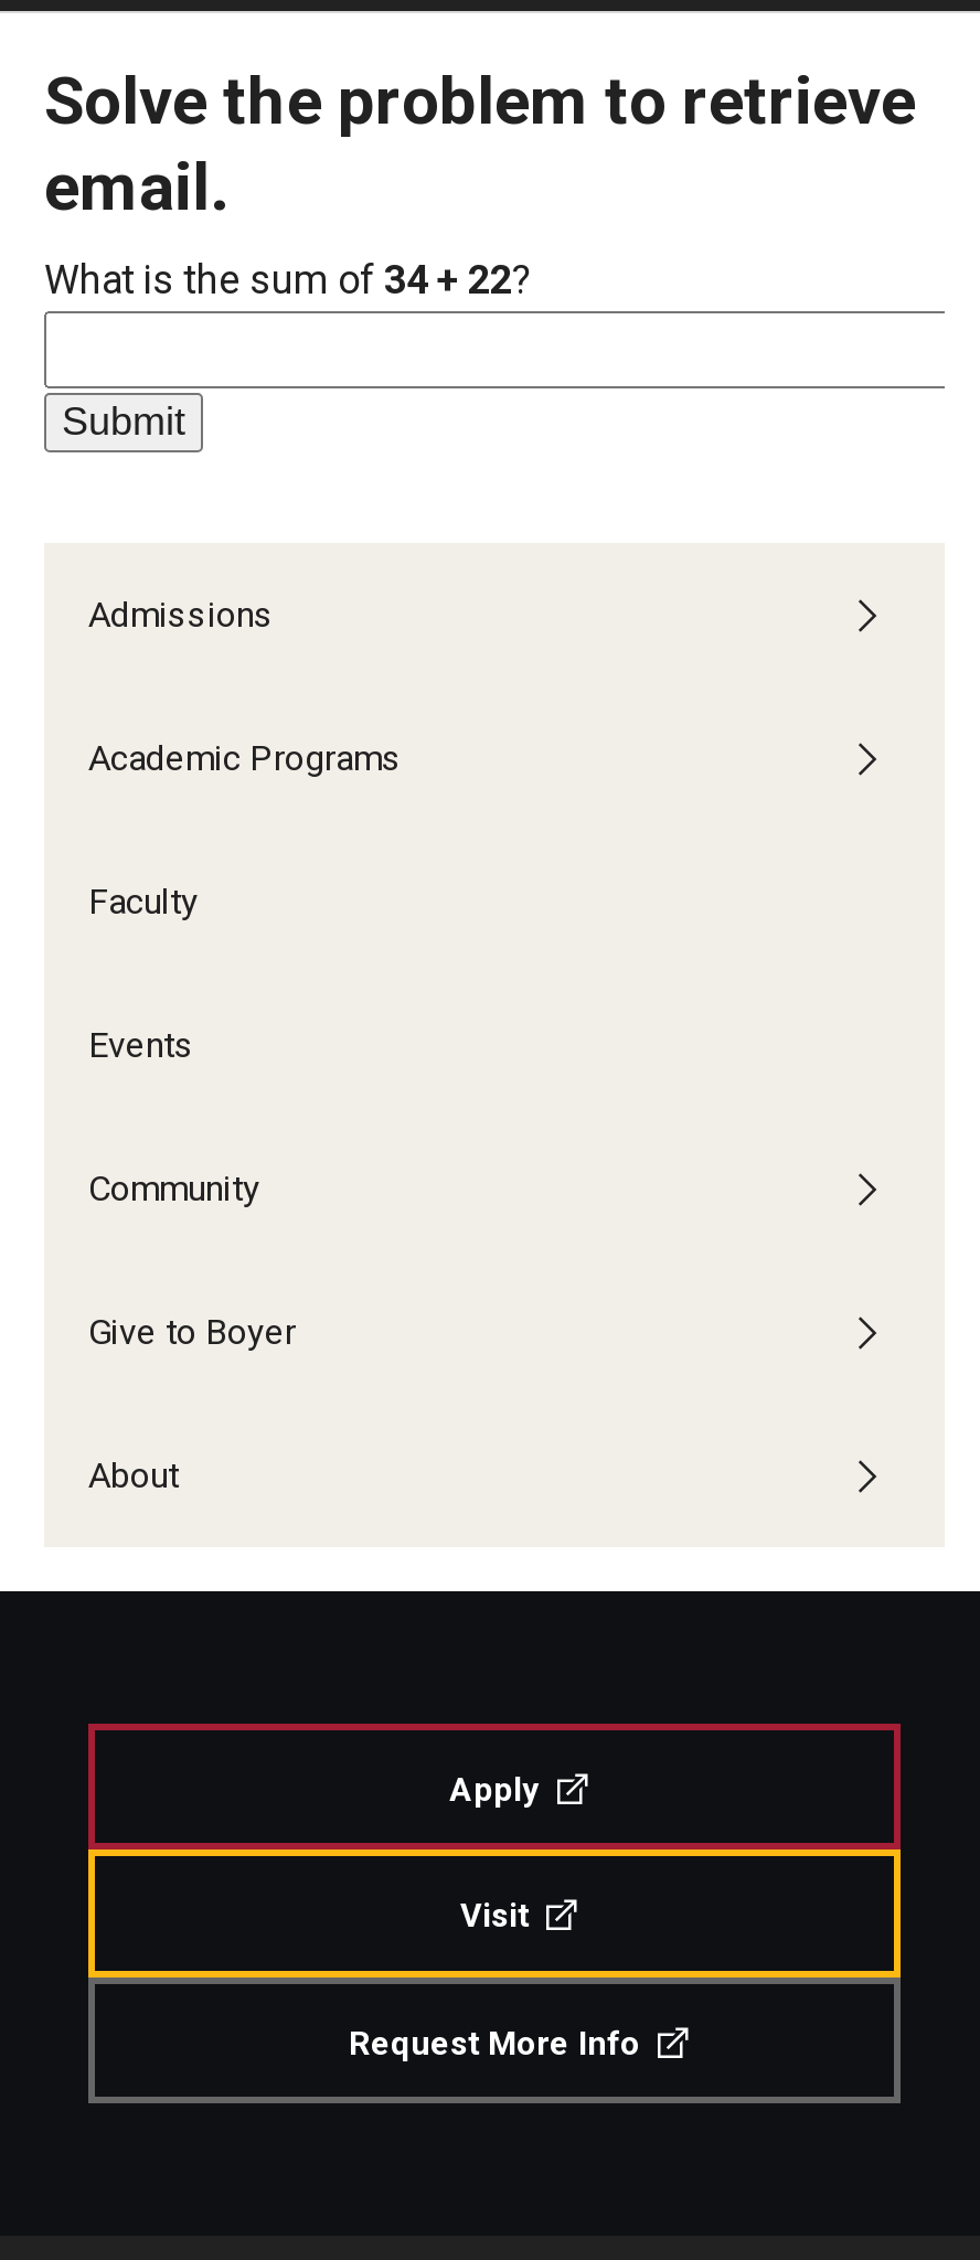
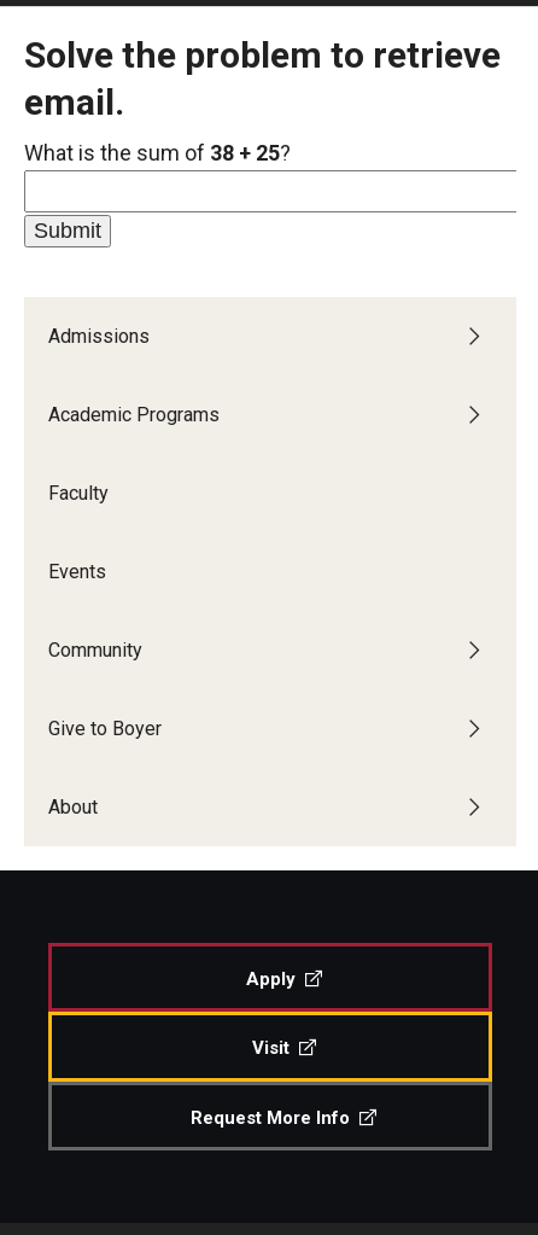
- What is the sum of 34 + 22?
+ What is the sum of 38 + 25?
